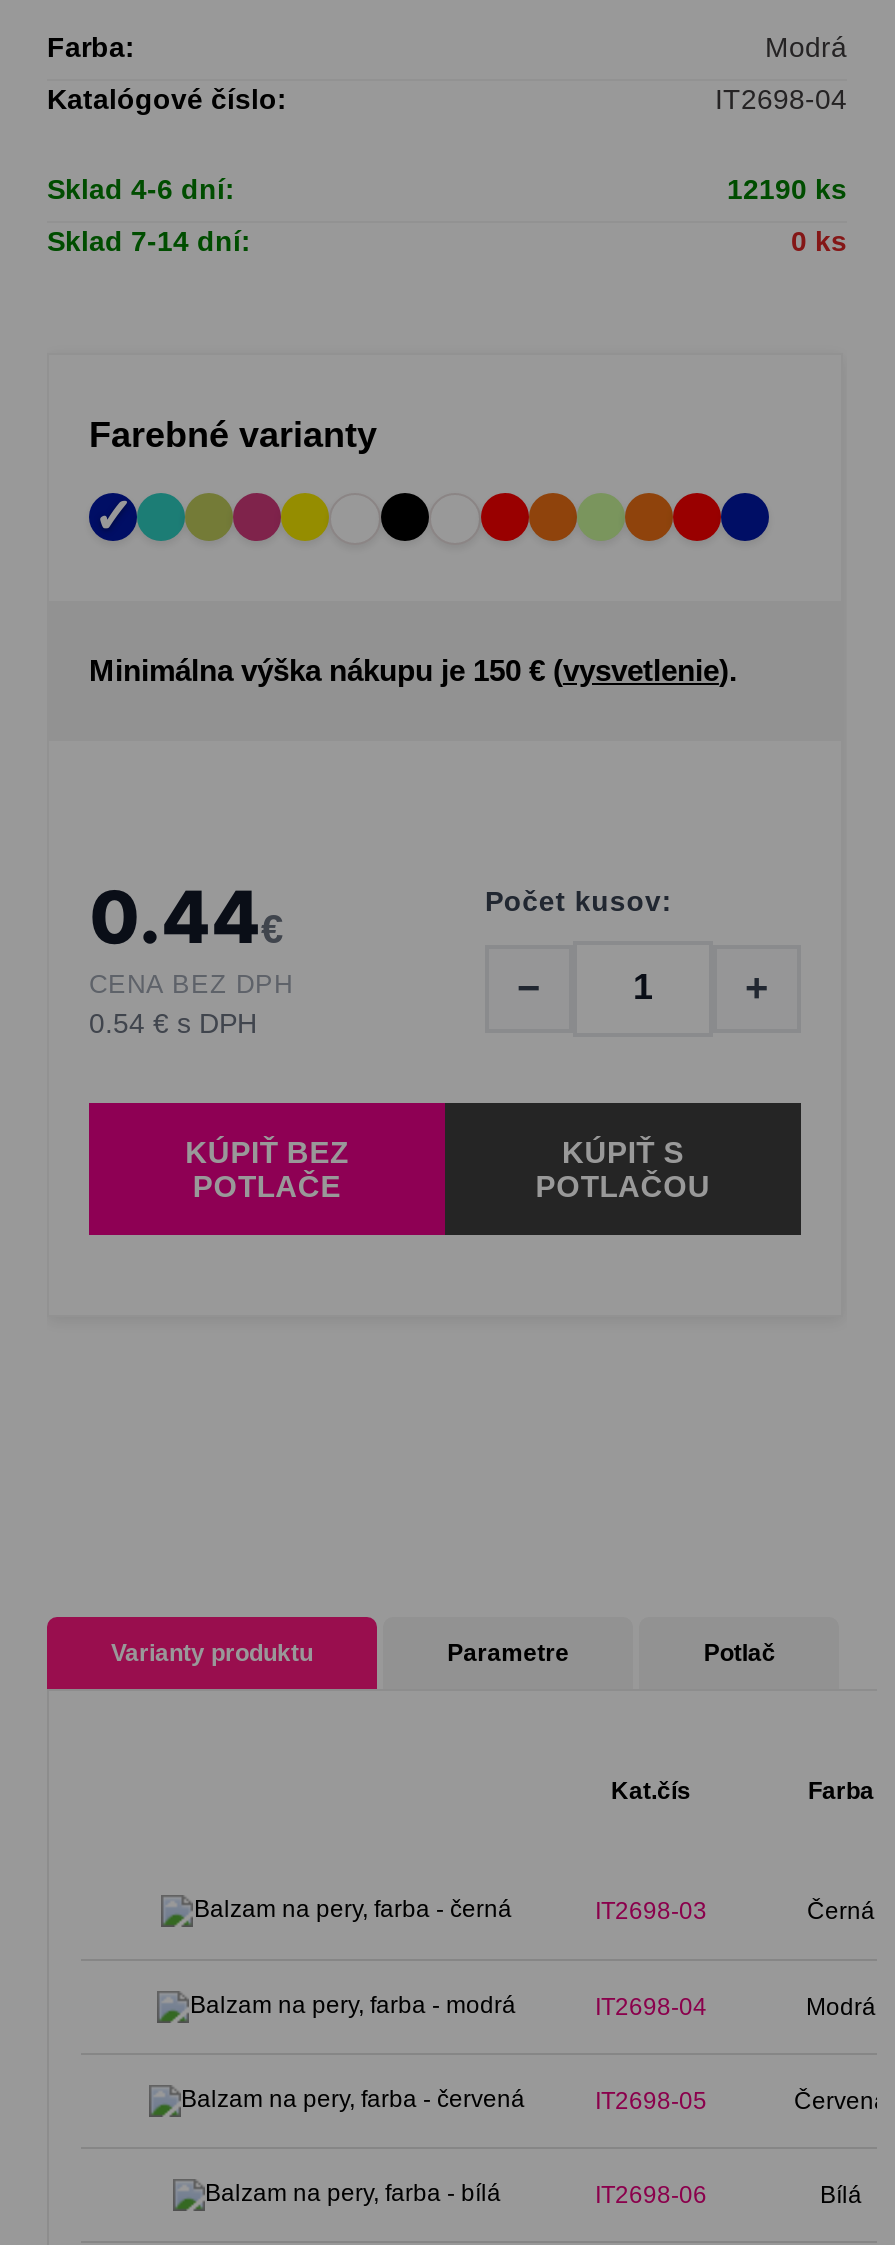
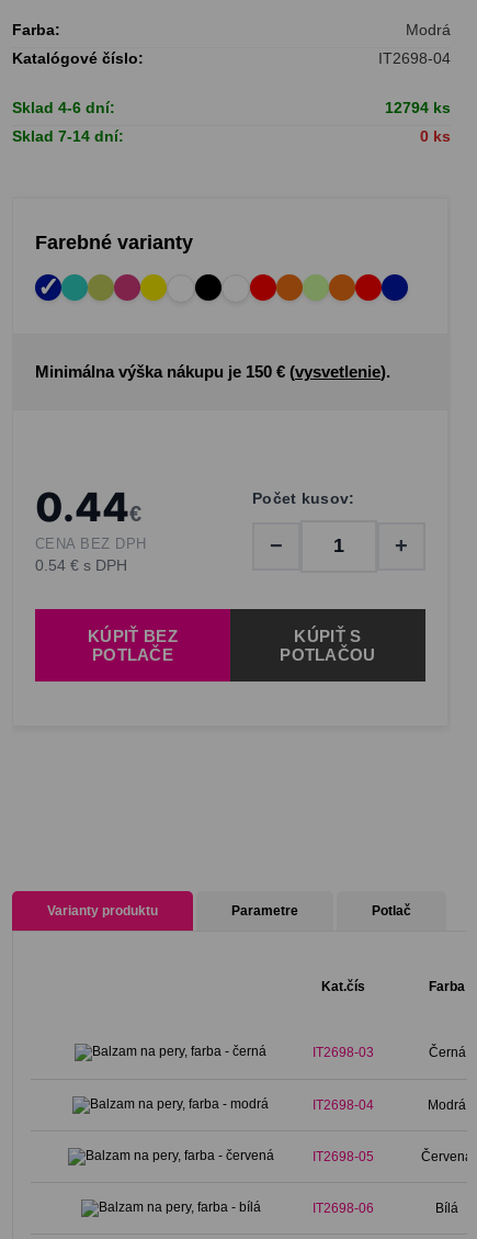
- 12190 ks
+ 12794 ks
